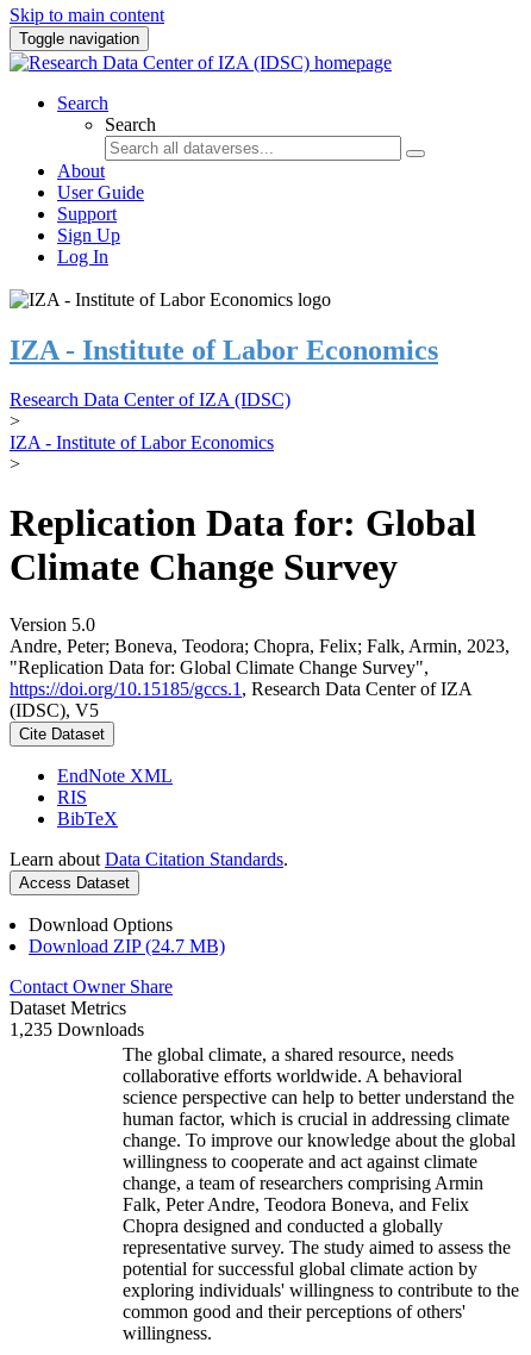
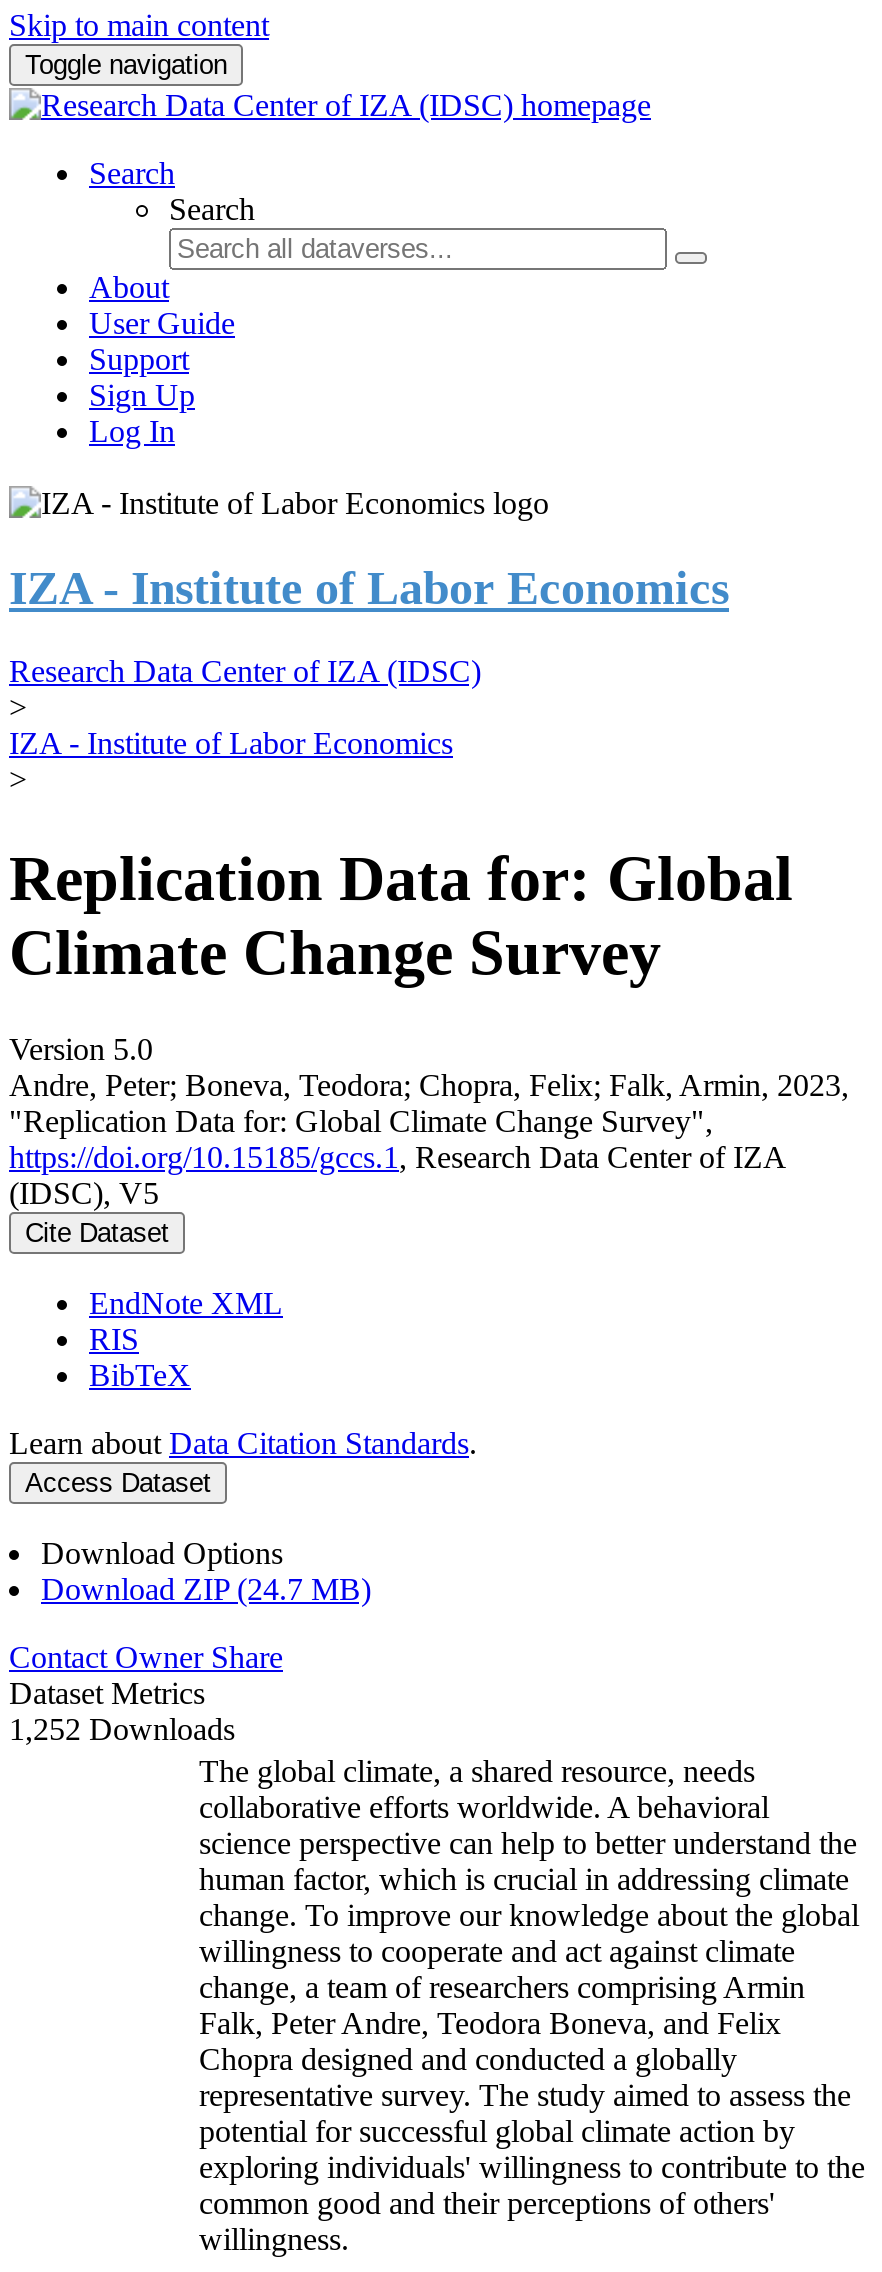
- 1,235 Downloads
+ 1,252 Downloads
